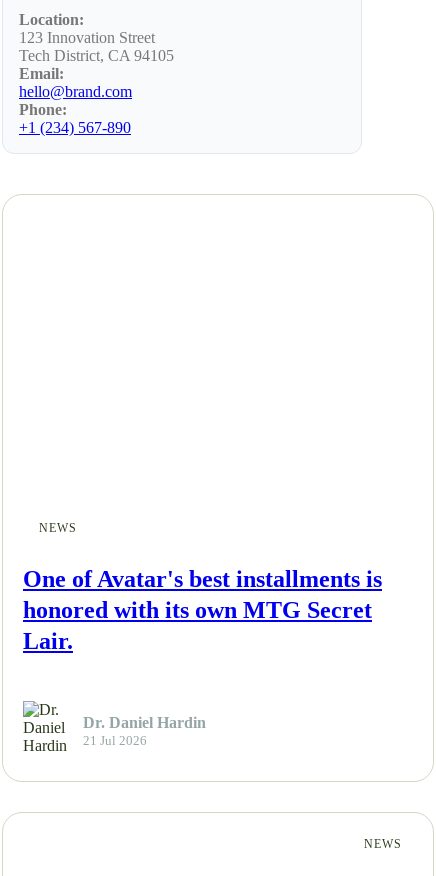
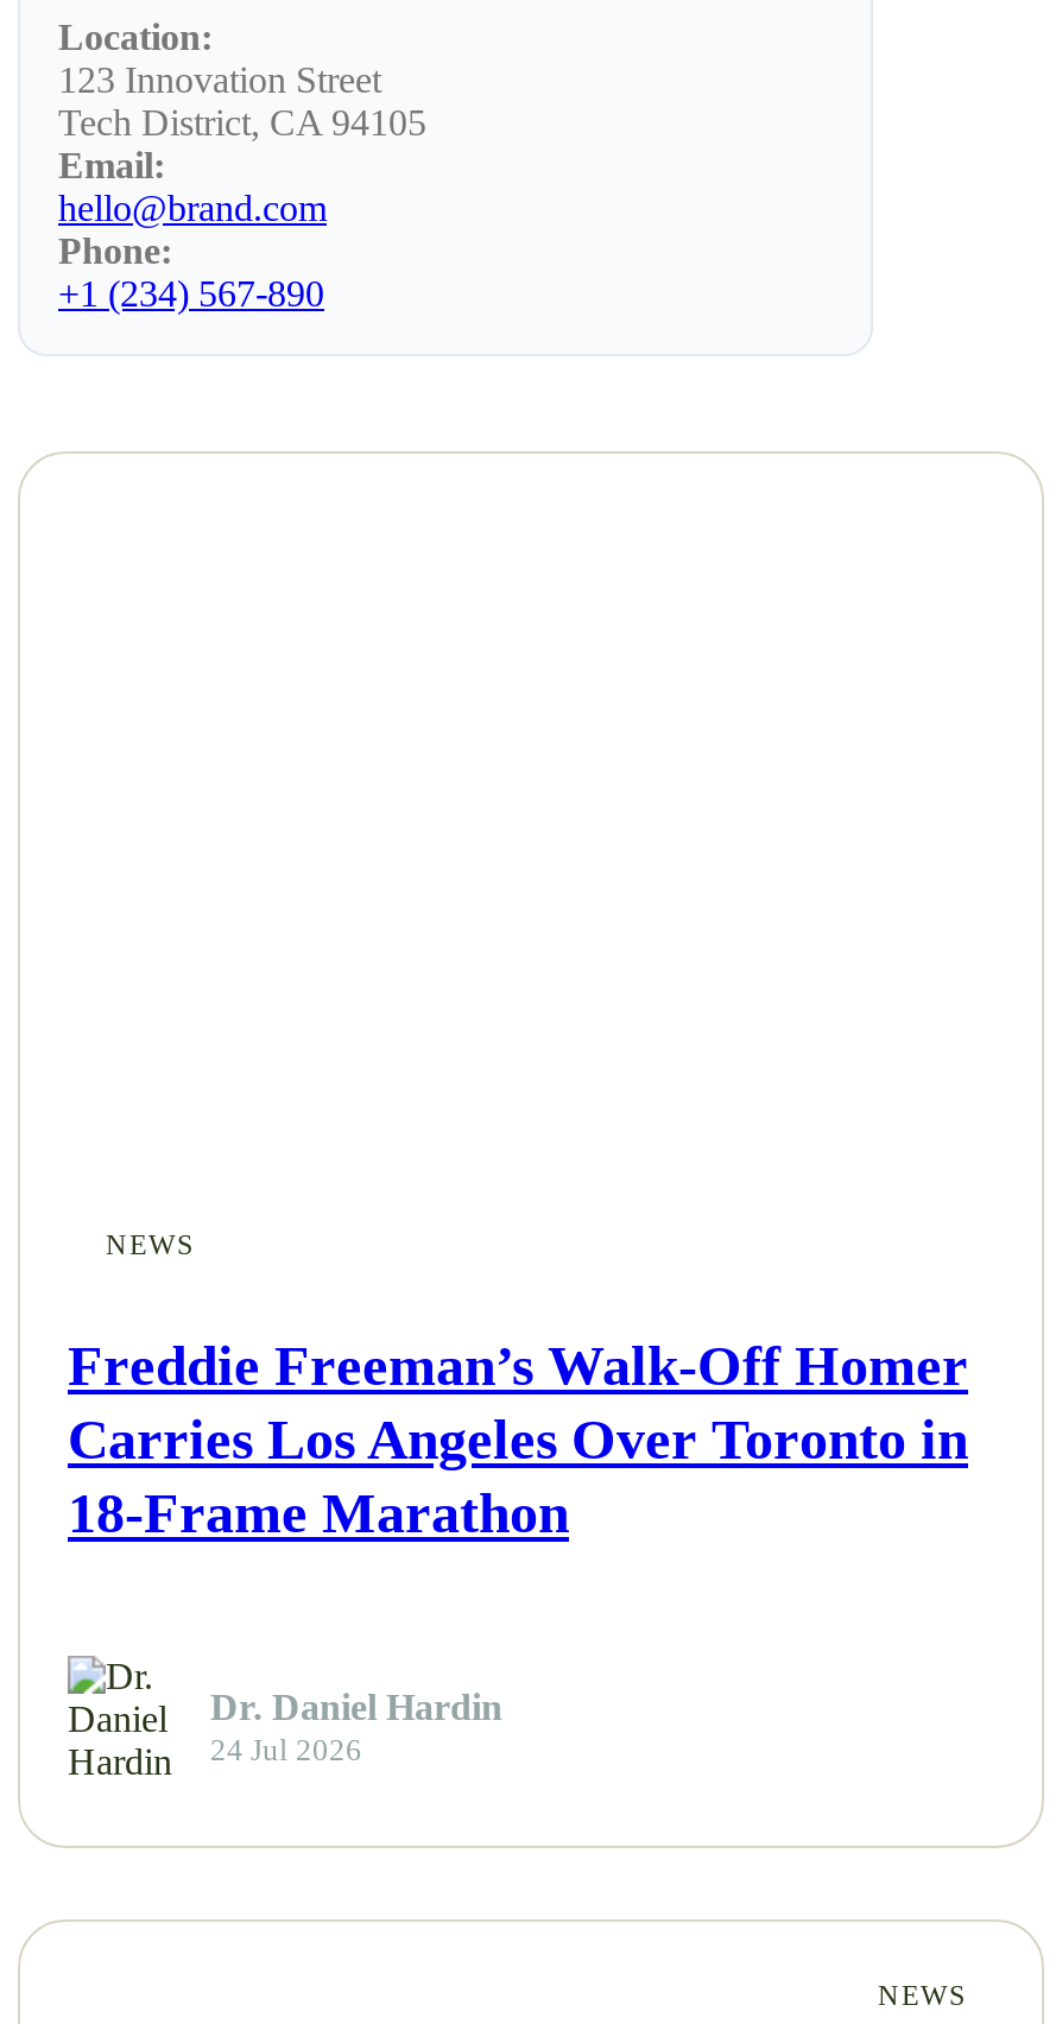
- One of Avatar's best installments is
- honored with its own MTG Secret
- Lair.
+ Freddie Freeman’s Walk-Off Homer
+ Carries Los Angeles Over Toronto in
+ 18-Frame Marathon

- 21 Jul 2026
+ 24 Jul 2026
